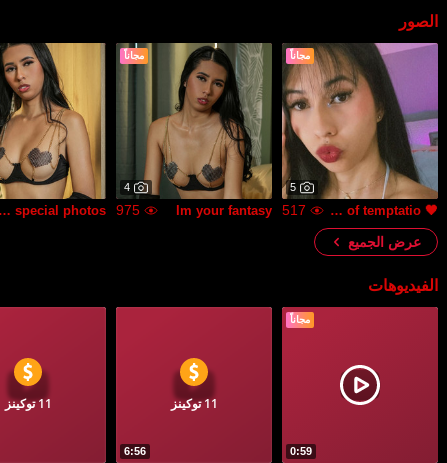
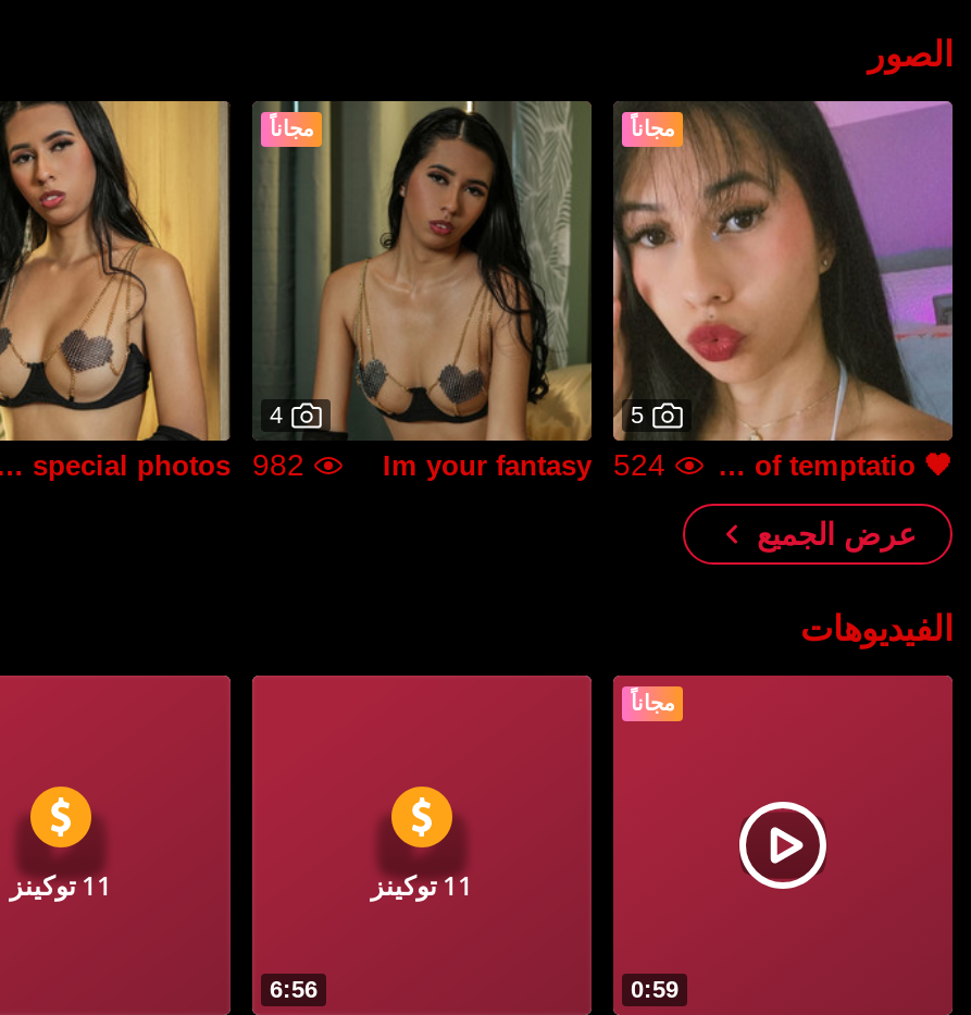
- 975
+ 982

- 517
+ 524
